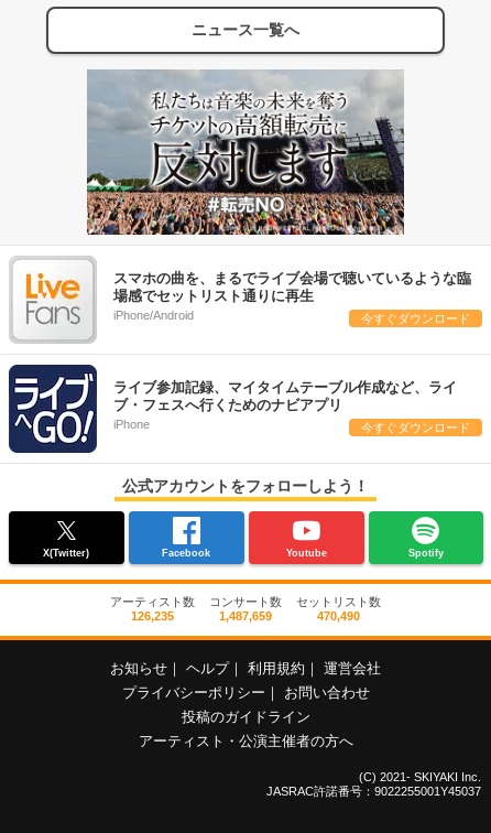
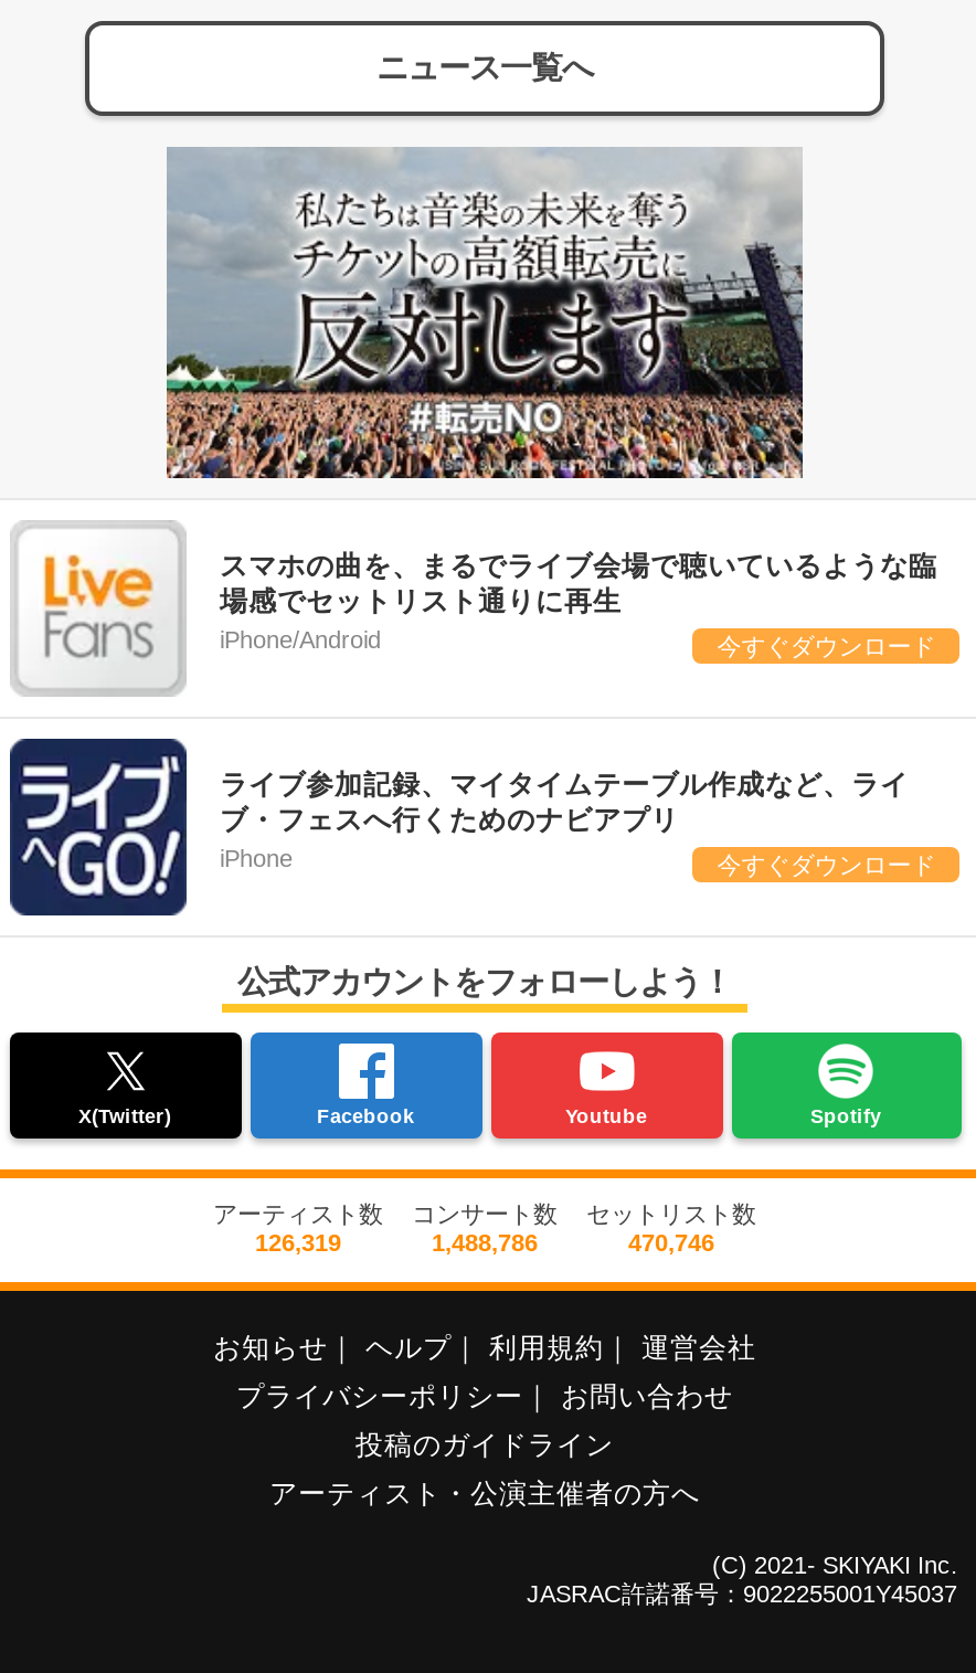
- 126,235
+ 126,319

- 1,487,659
+ 1,488,786

- 470,490
+ 470,746
